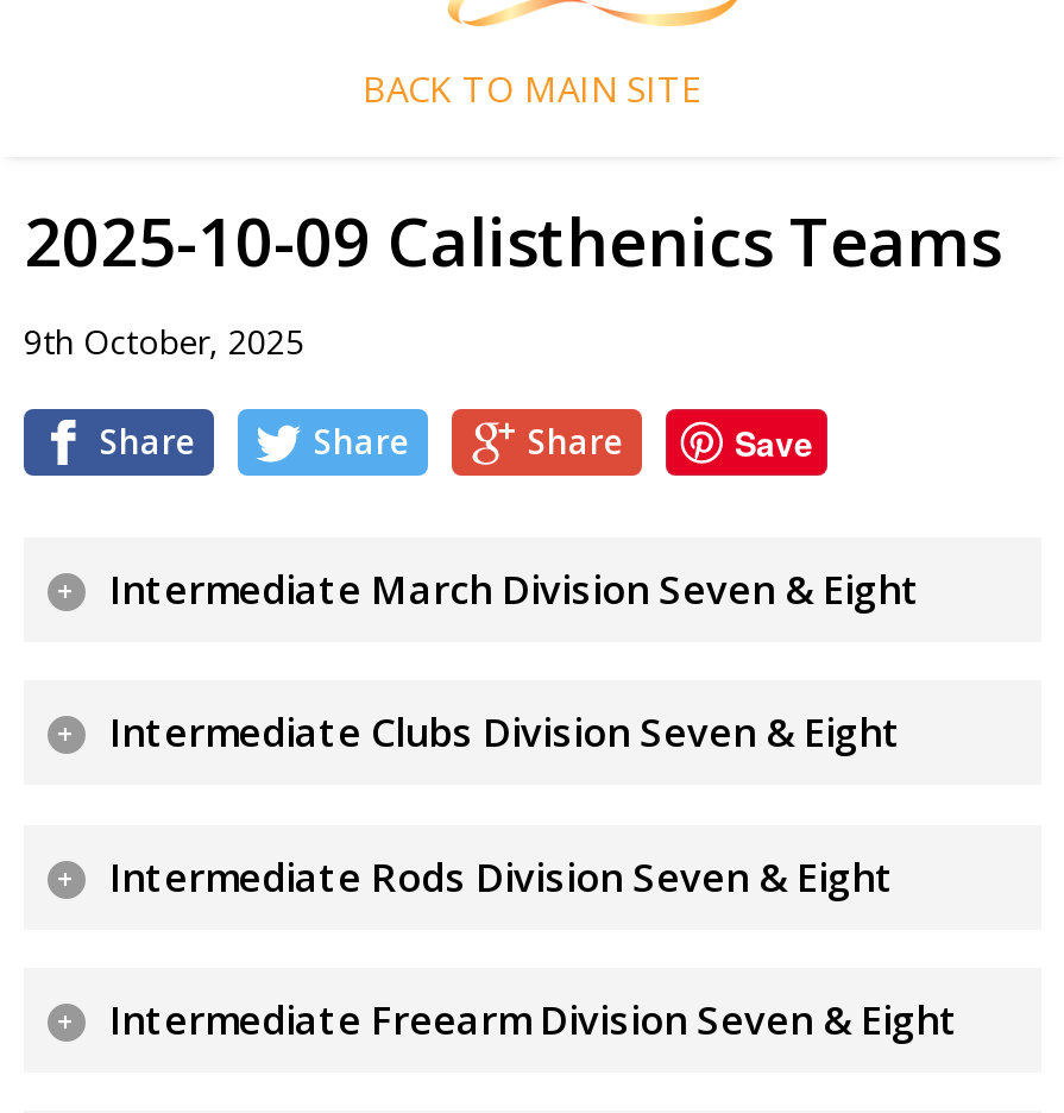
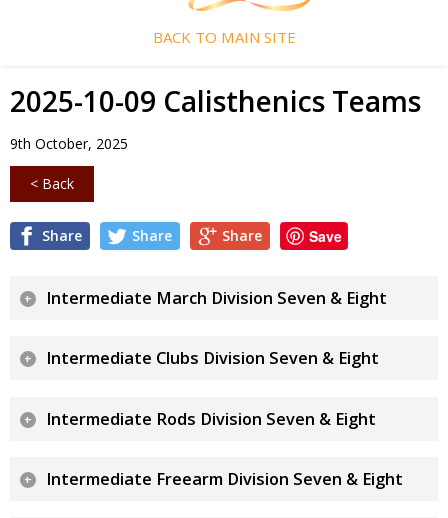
+ < Back
